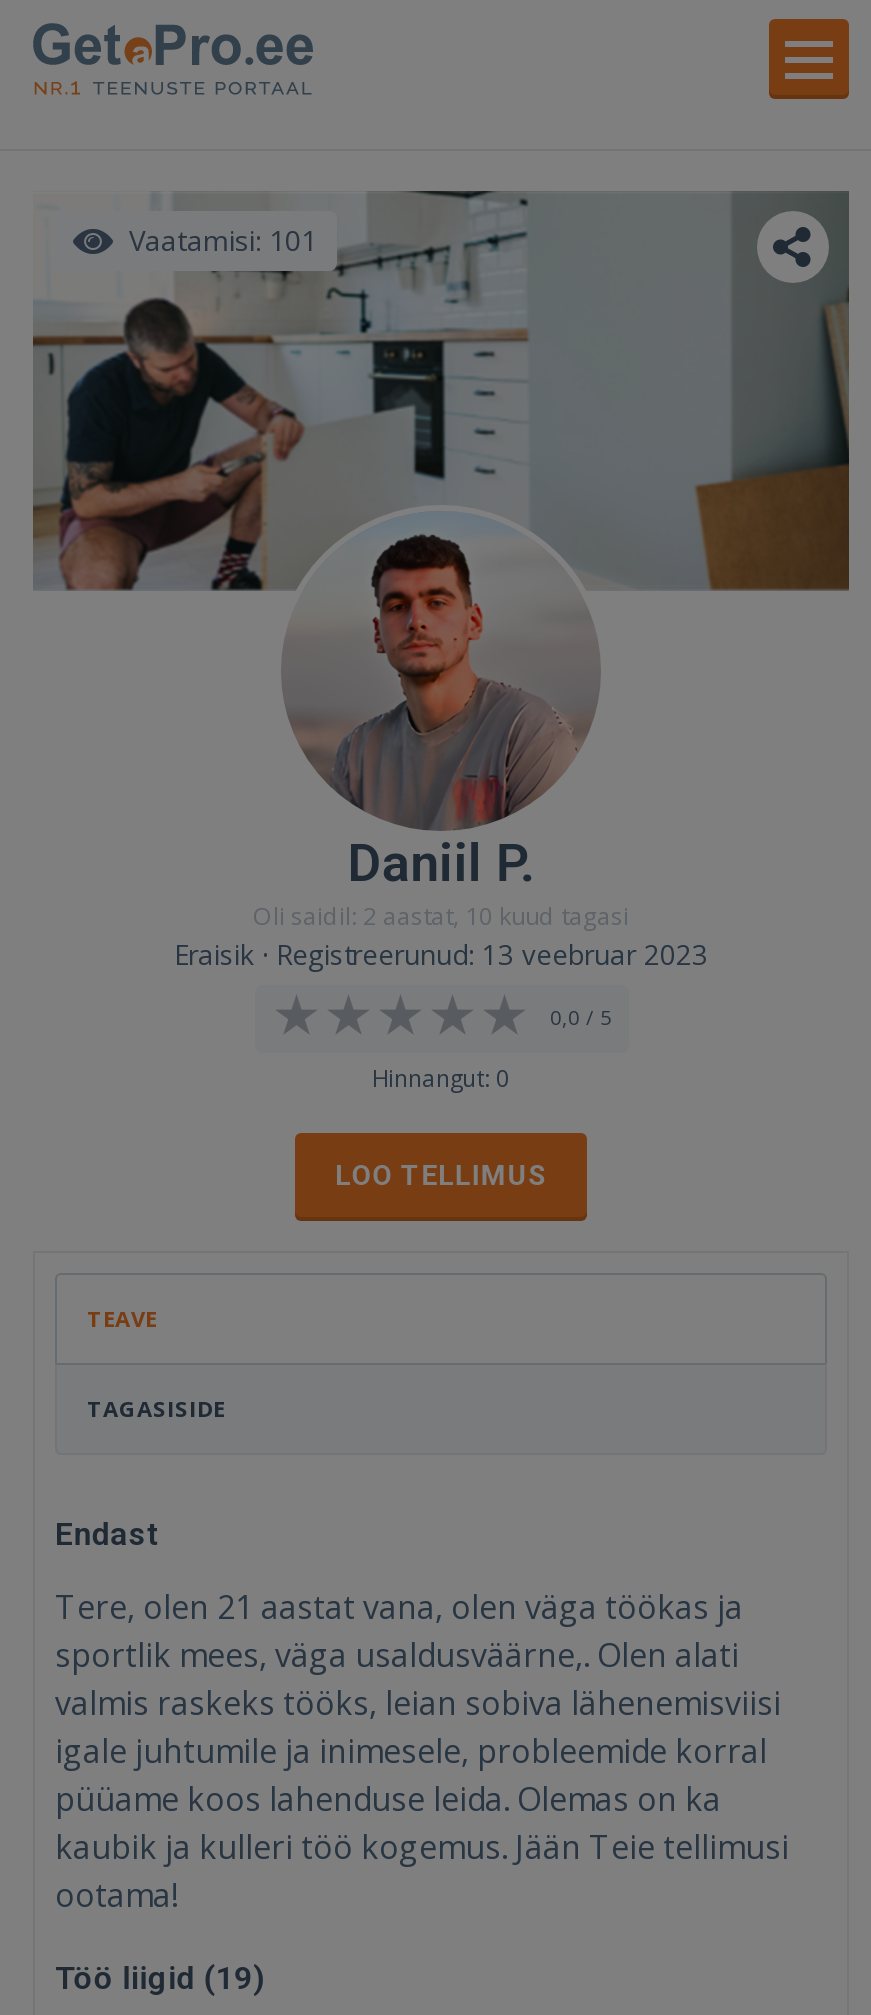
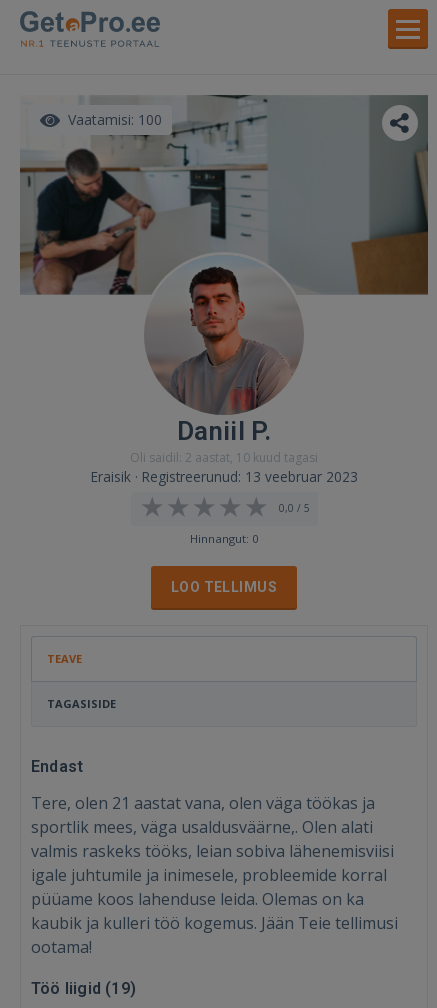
- Vaatamisi: 101
+ Vaatamisi: 100
